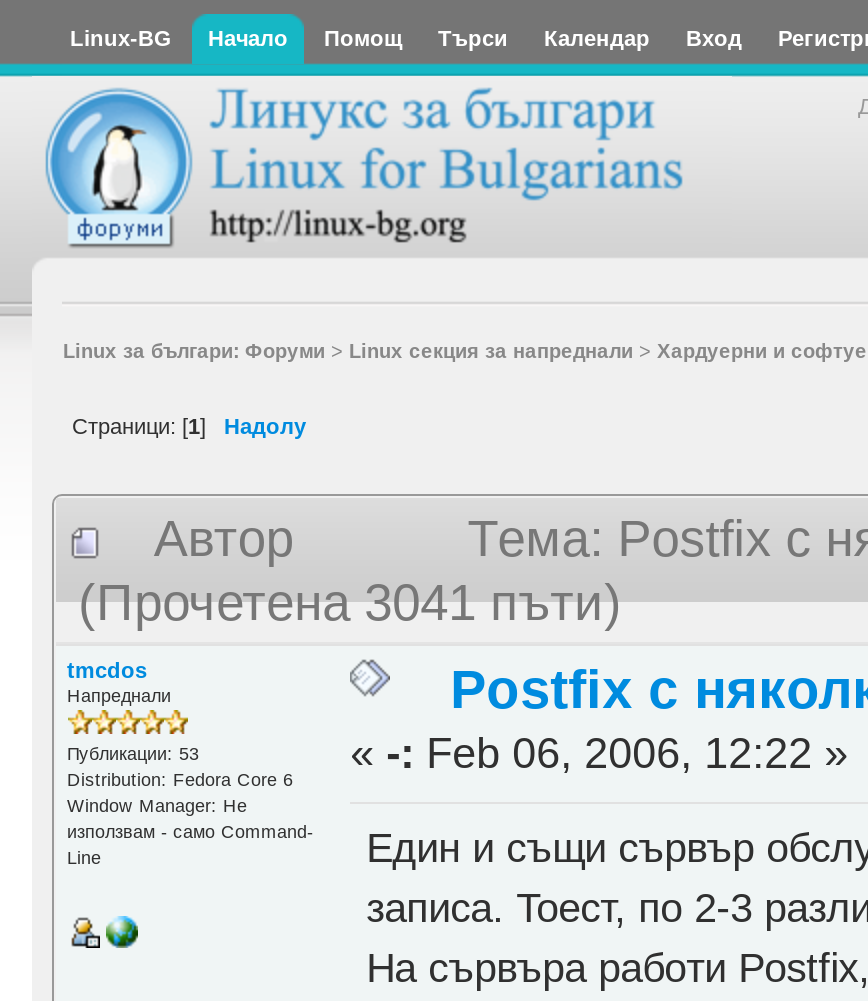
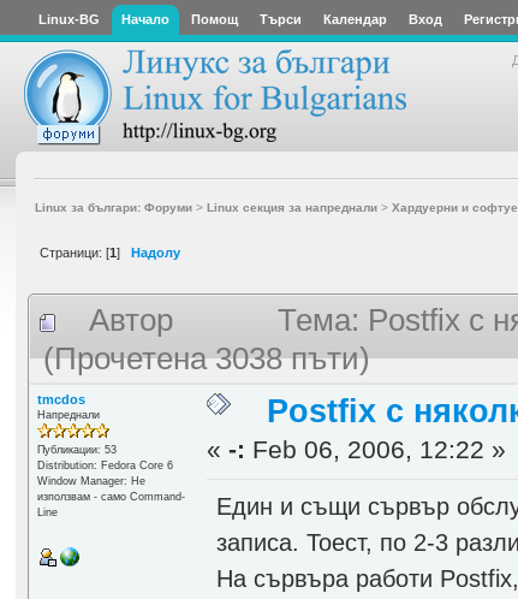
- (Прочетена 3041 пъти)
+ (Прочетена 3038 пъти)
